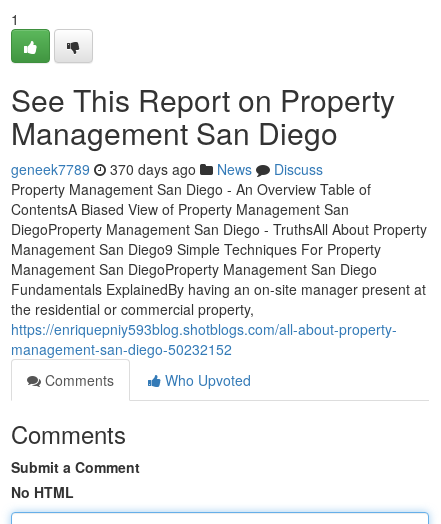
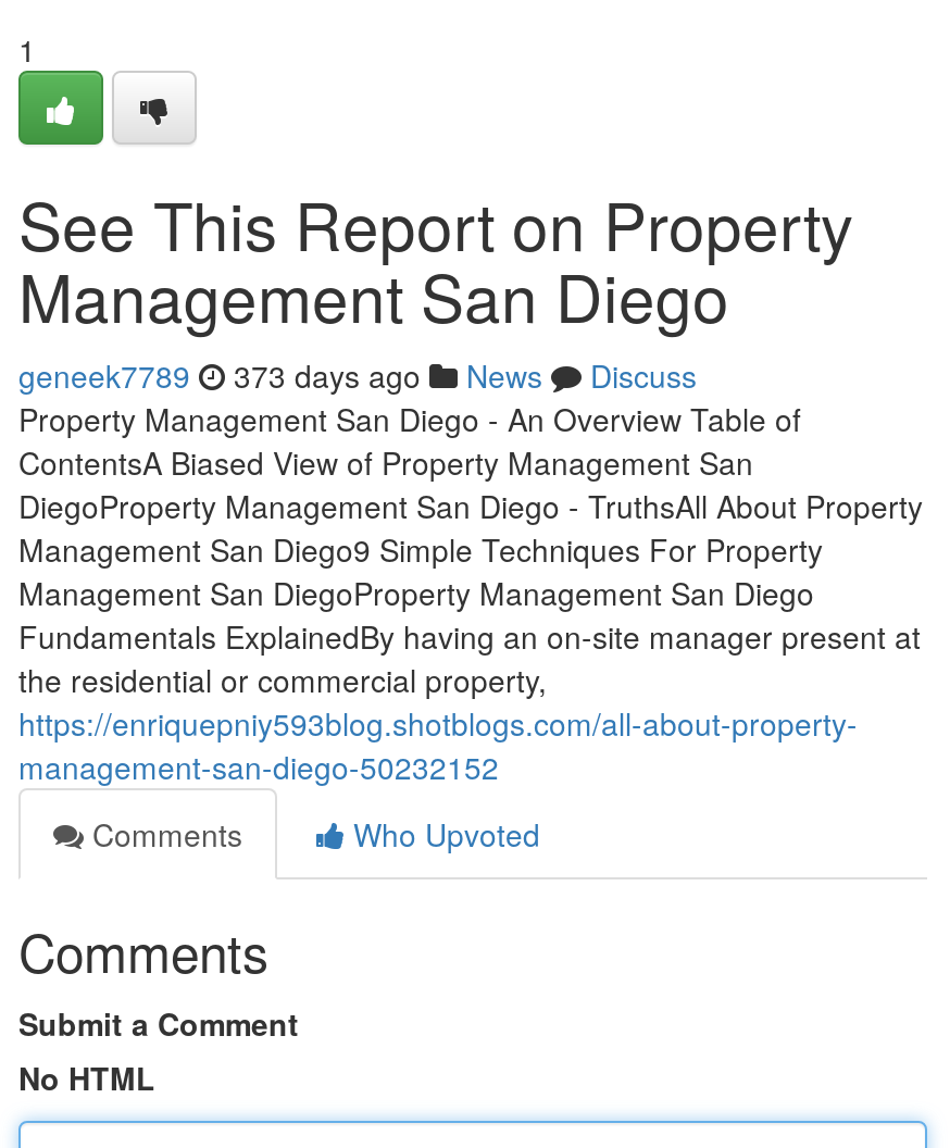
- geneek7789 370 days ago News Discuss
+ geneek7789 373 days ago News Discuss
